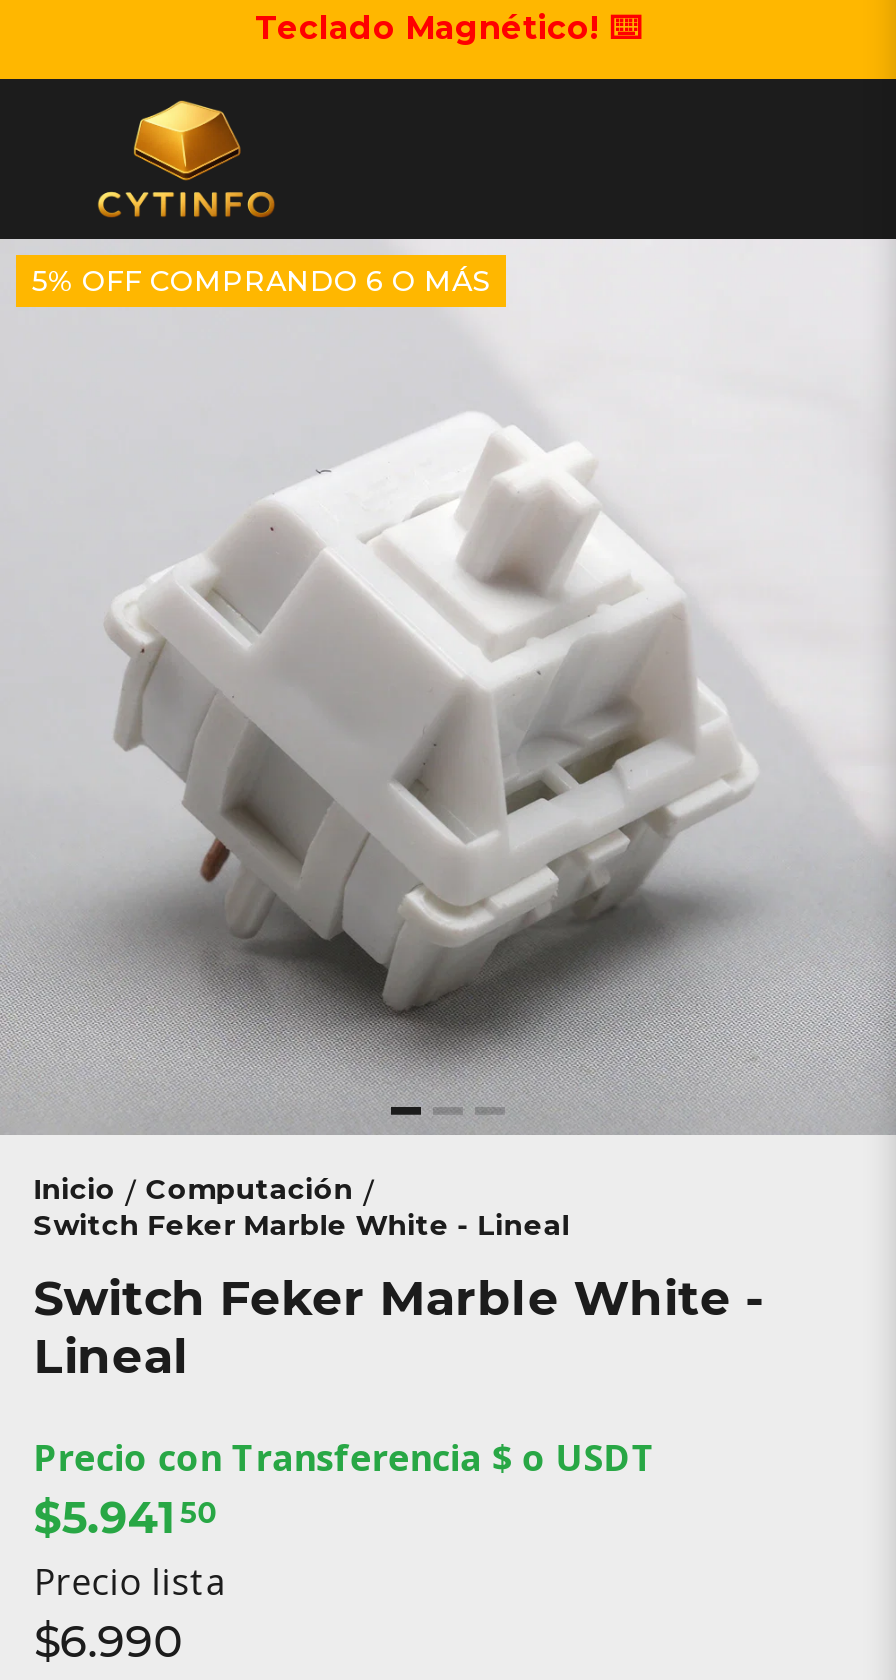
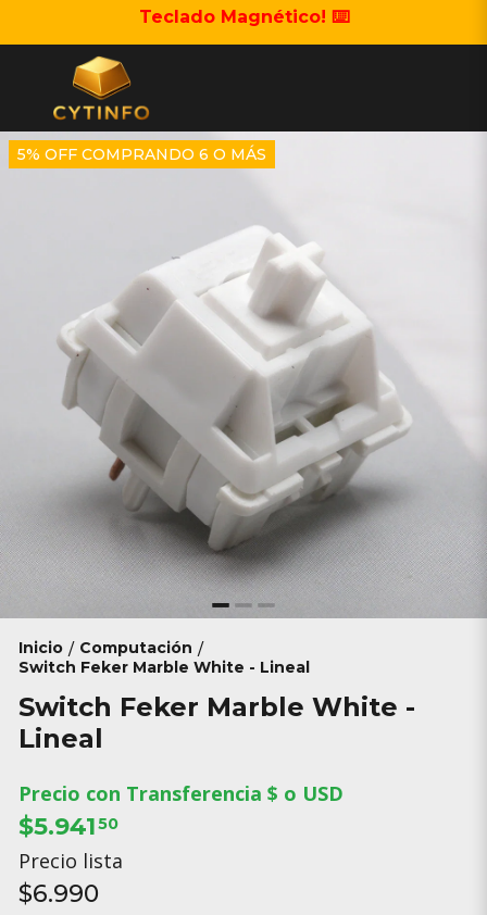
- Precio con Transferencia $ o USDT
+ Precio con Transferencia $ o USD
